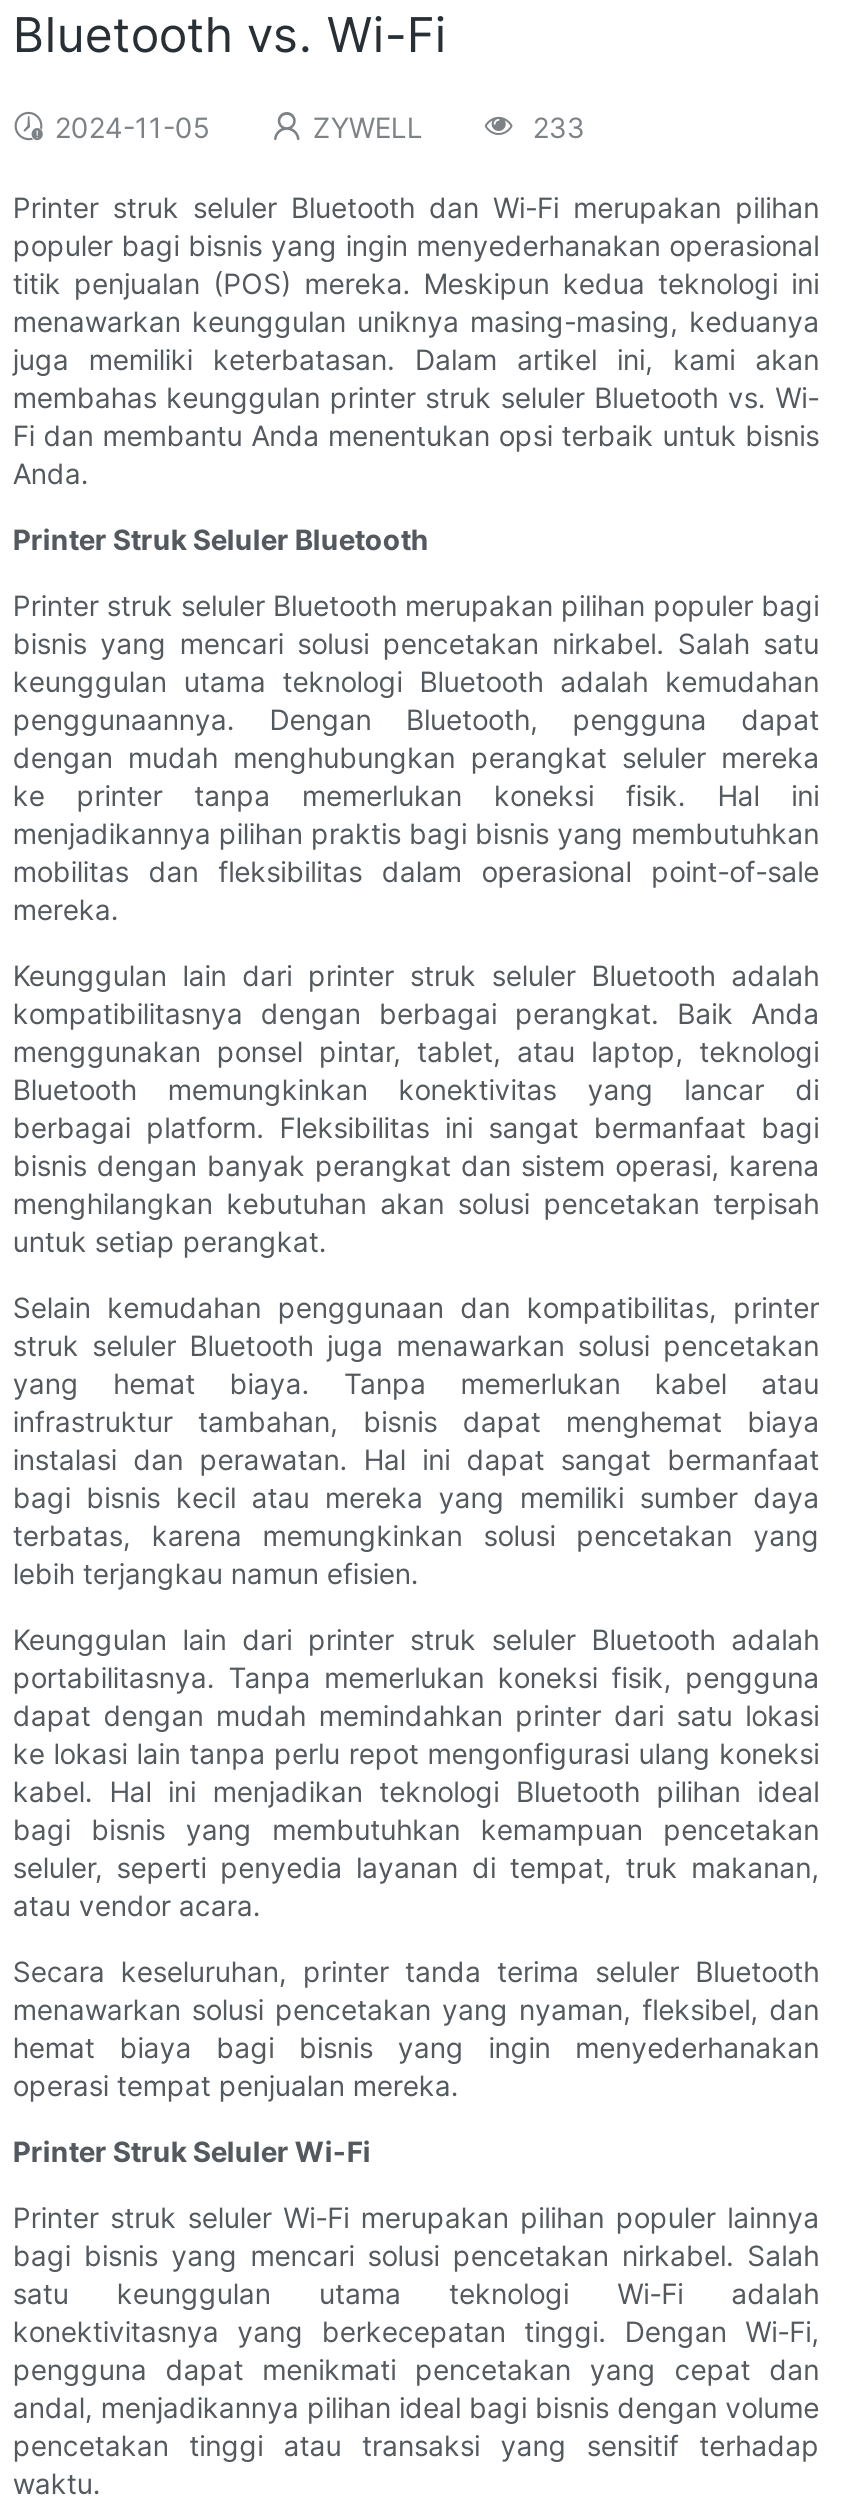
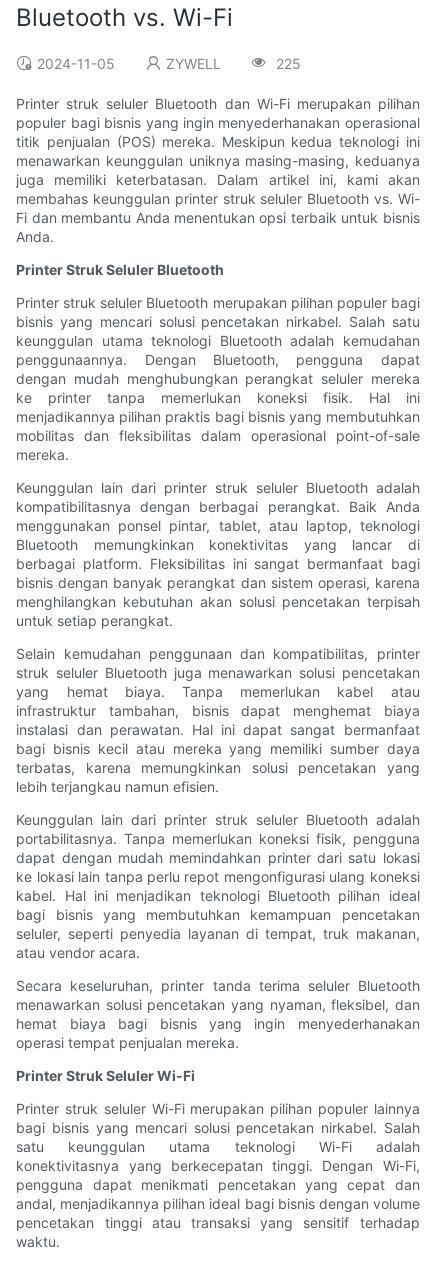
- 233
+ 225
